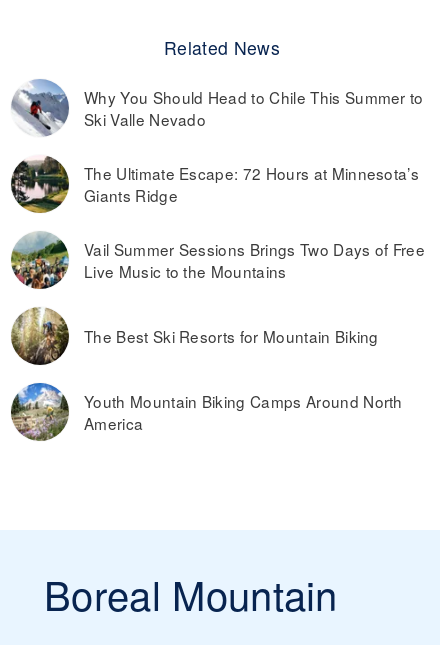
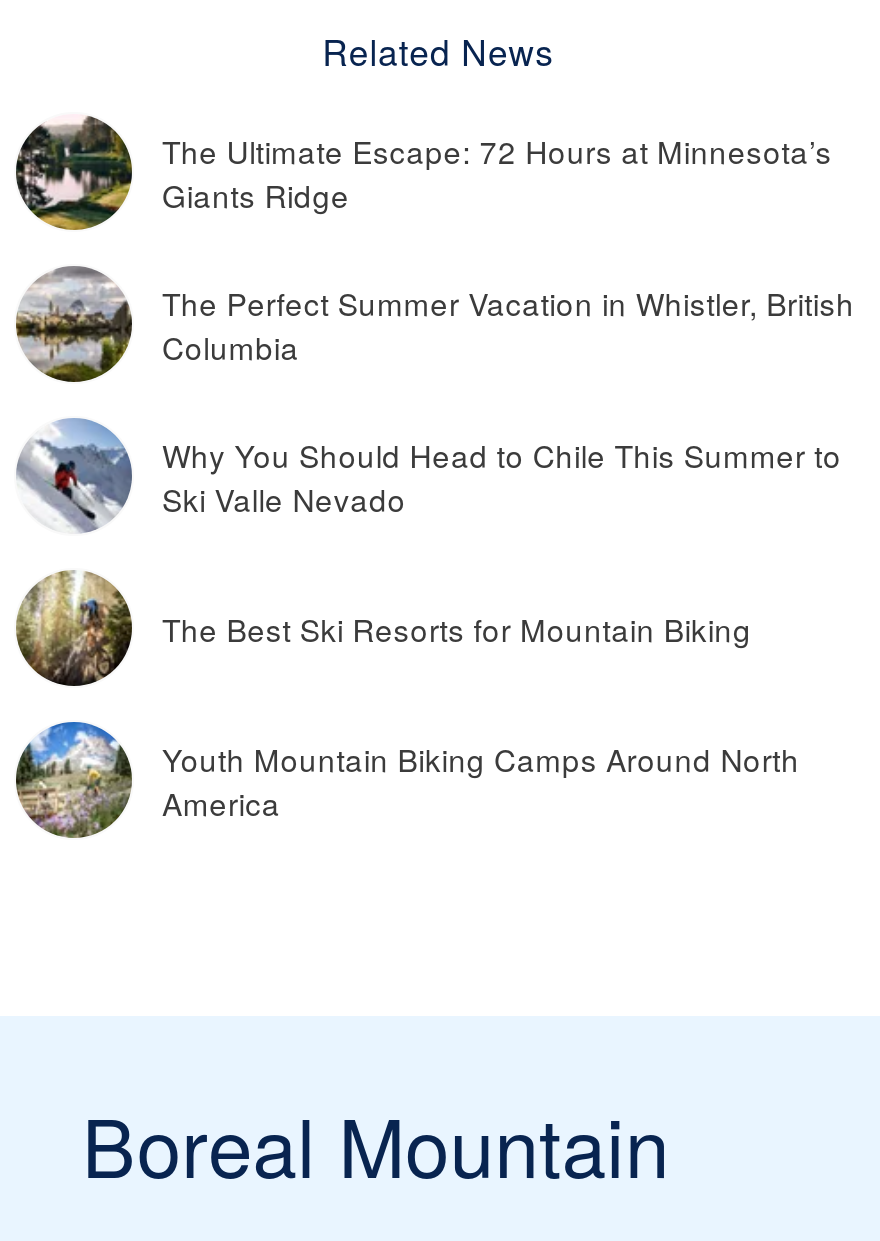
+ [image]
+ The Perfect Summer Vacation in Whistler, British
+ Columbia

moved down: [image] | Why You Should Head to Chile This Summer to | Ski Valle Nevado

moved up: [image] | The Ultimate Escape: 72 Hours at Minnesota’s | Giants Ridge

- [image]
- Vail Summer Sessions Brings Two Days of Free
- Live Music to the Mountains
